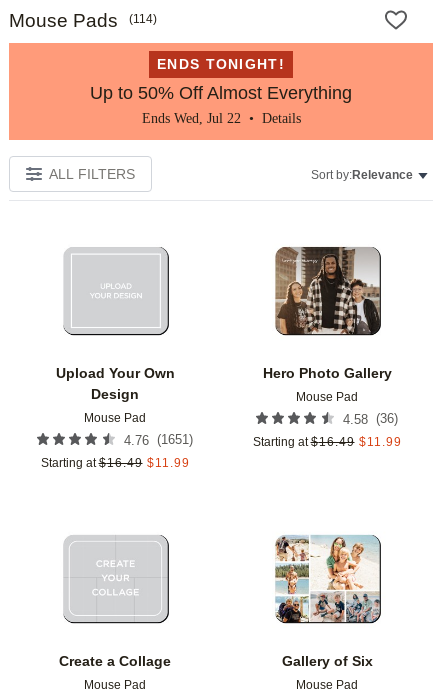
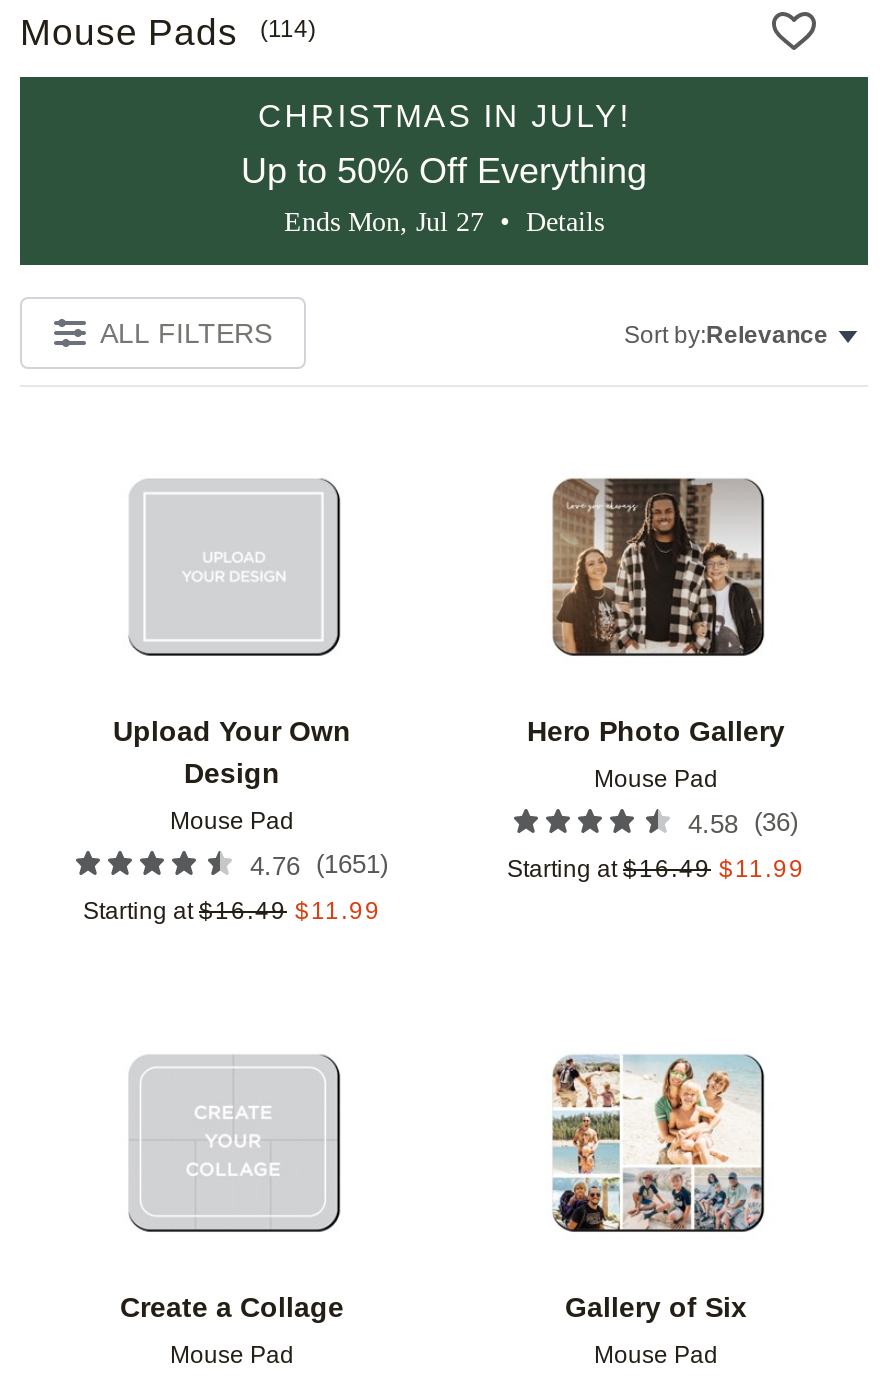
- [image]
- ENDS TONIGHT!
- Up to 50% Off Almost Everything
- Ends Wed, Jul 22 • Details
+ [image]
+ CHRISTMAS IN JULY!
+ Up to 50% Off Everything
+ Ends Mon, Jul 27 • Details
